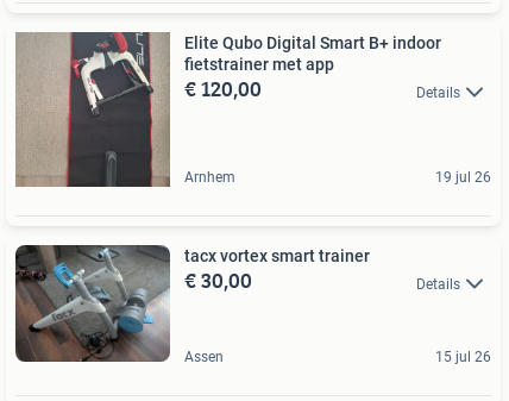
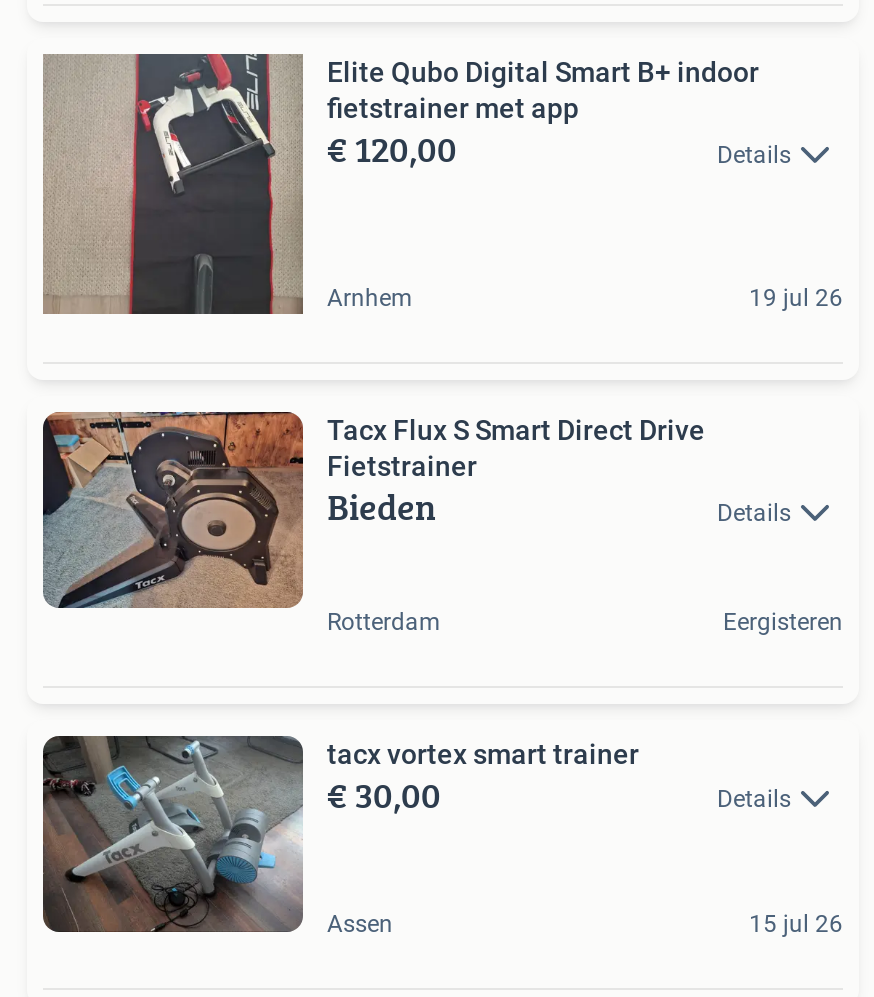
+ [image]
+ Tacx Flux S Smart Direct Drive
+ Fietstrainer
+ Bieden
+ Details

+ Rotterdam
+ Eergisteren
